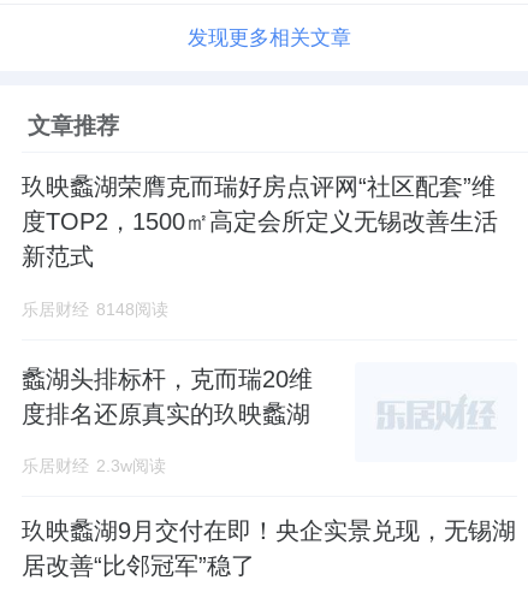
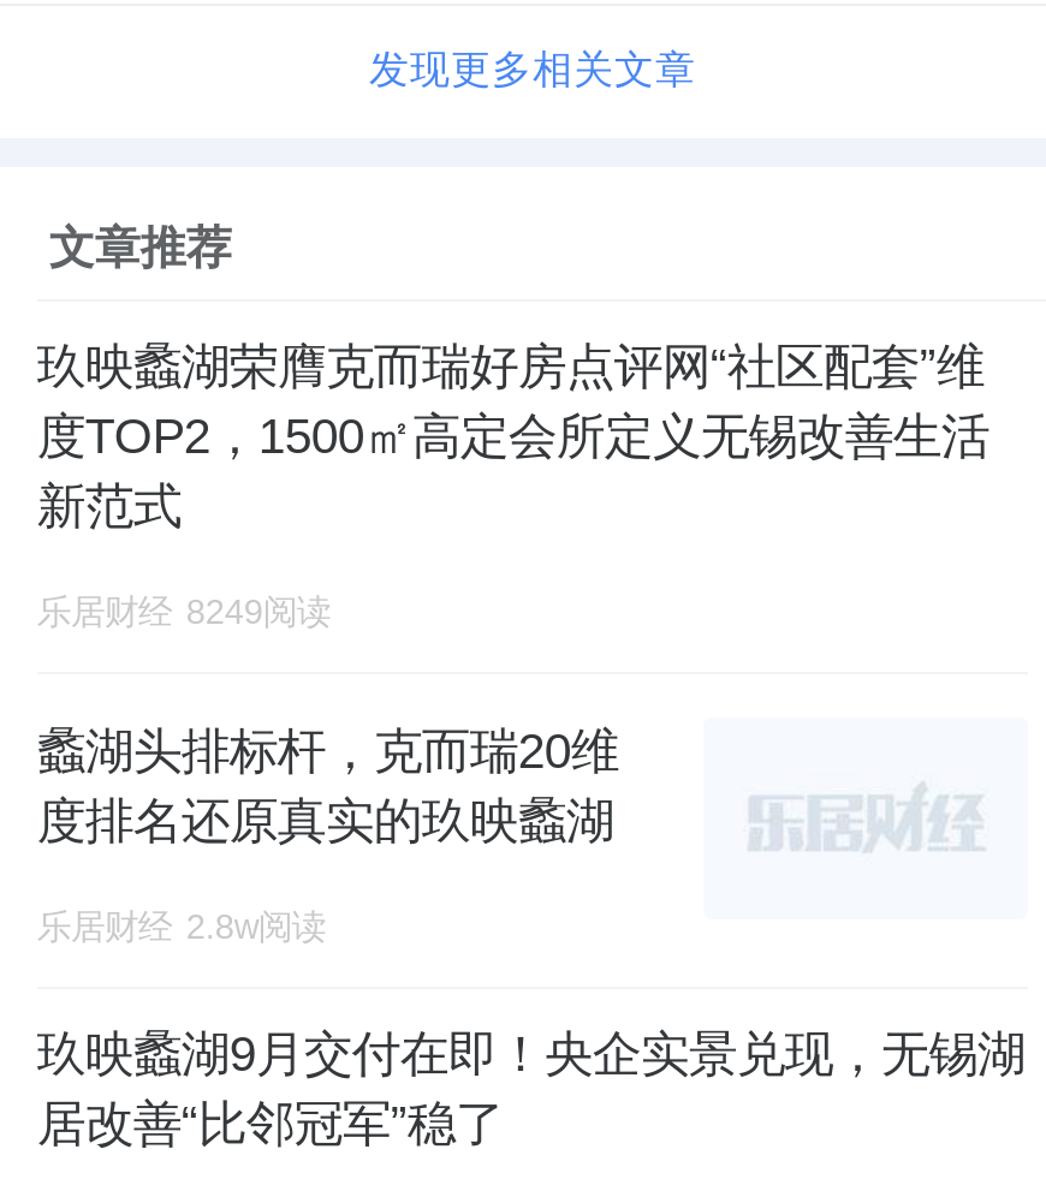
- 乐居财经 8148阅读
+ 乐居财经 8249阅读

- 乐居财经 2.3w阅读
+ 乐居财经 2.8w阅读
